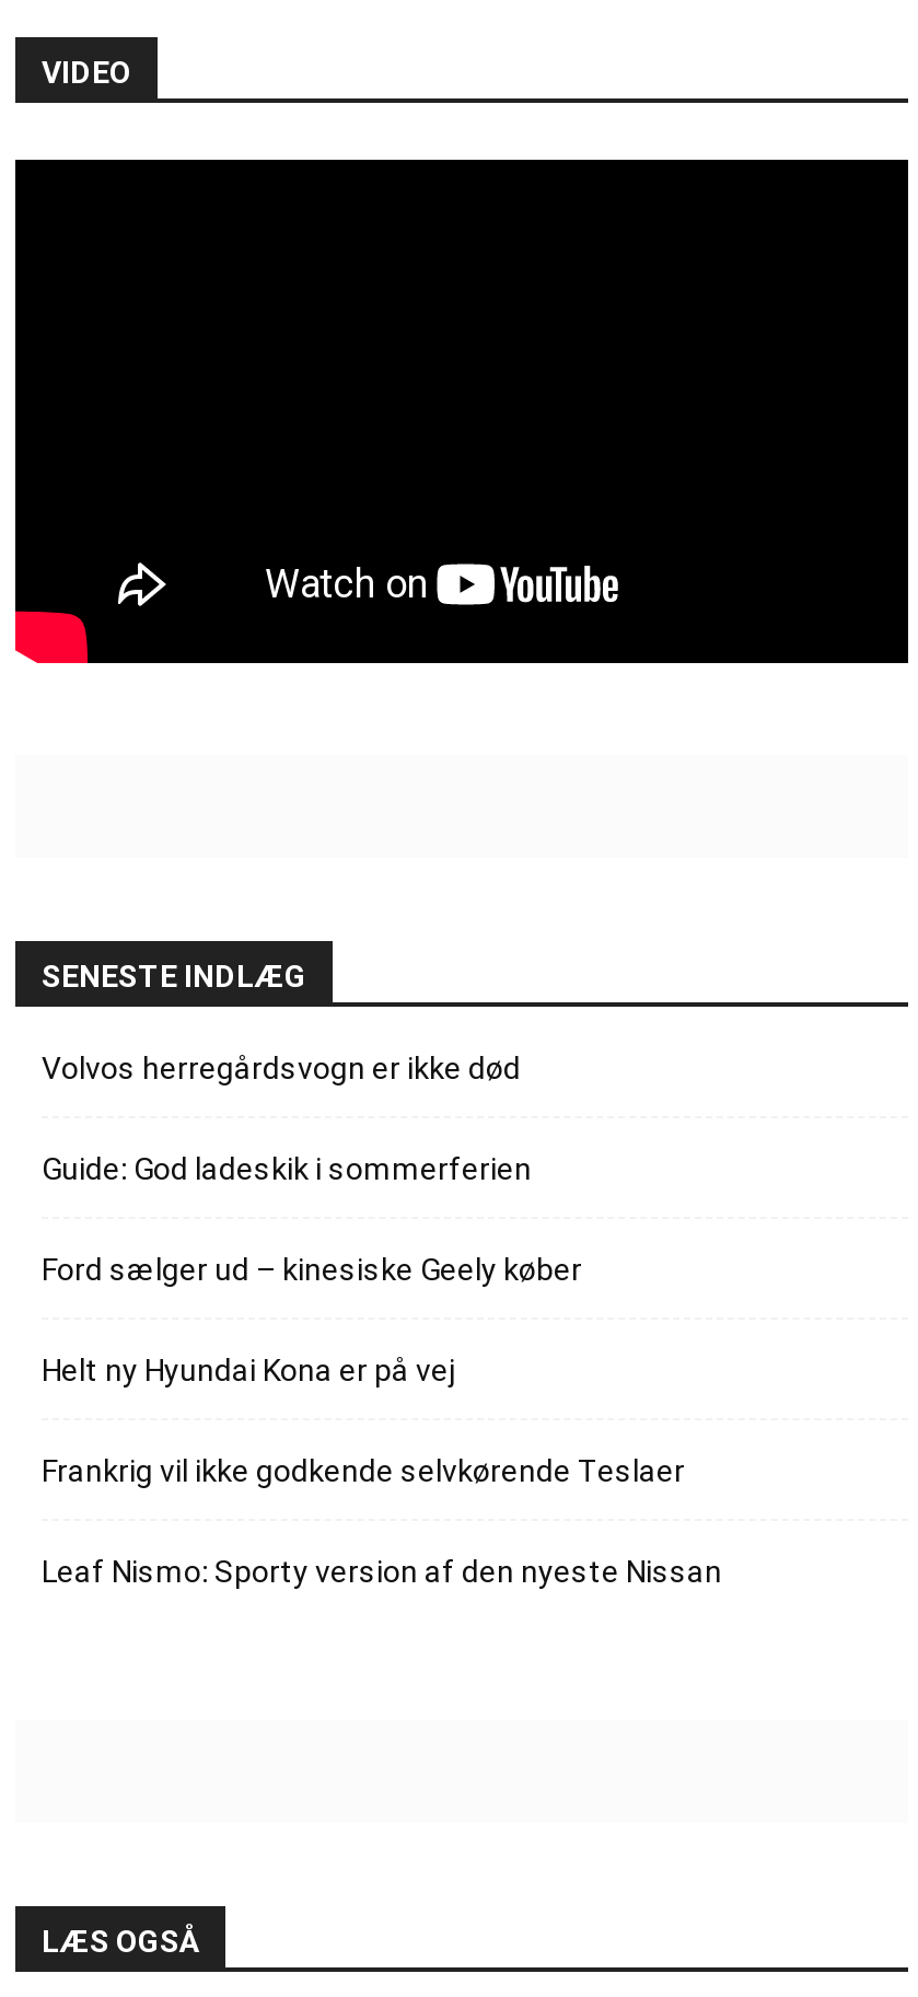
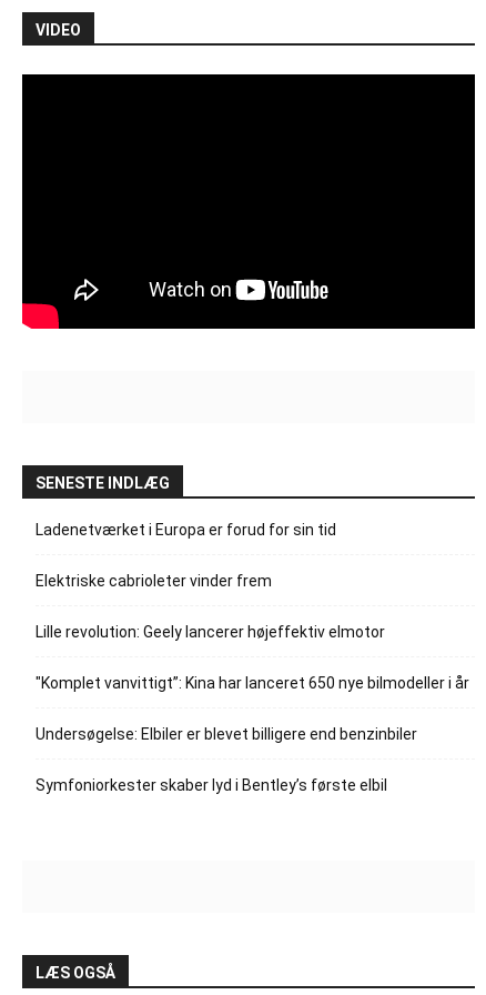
- Volvos herregårdsvogn er ikke død
+ Ladenetværket i Europa er forud for sin tid

- Guide: God ladeskik i sommerferien
+ Elektriske cabrioleter vinder frem

- Ford sælger ud – kinesiske Geely køber
+ Lille revolution: Geely lancerer højeffektiv elmotor

- Helt ny Hyundai Kona er på vej
+ "Komplet vanvittigt”: Kina har lanceret 650 nye bilmodeller i år

- Frankrig vil ikke godkende selvkørende Teslaer
+ Undersøgelse: Elbiler er blevet billigere end benzinbiler

- Leaf Nismo: Sporty version af den nyeste Nissan
+ Symfoniorkester skaber lyd i Bentley’s første elbil
